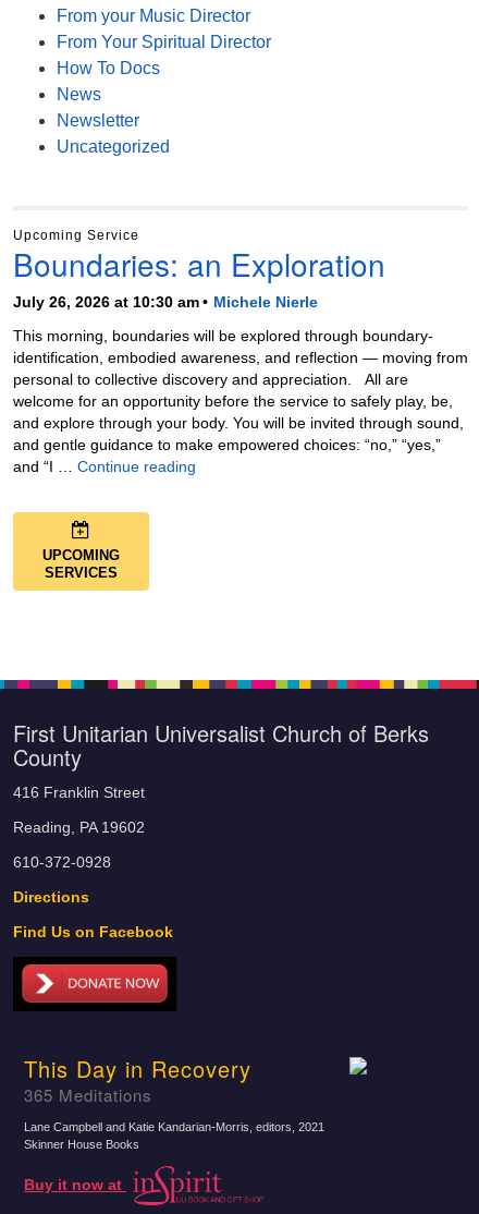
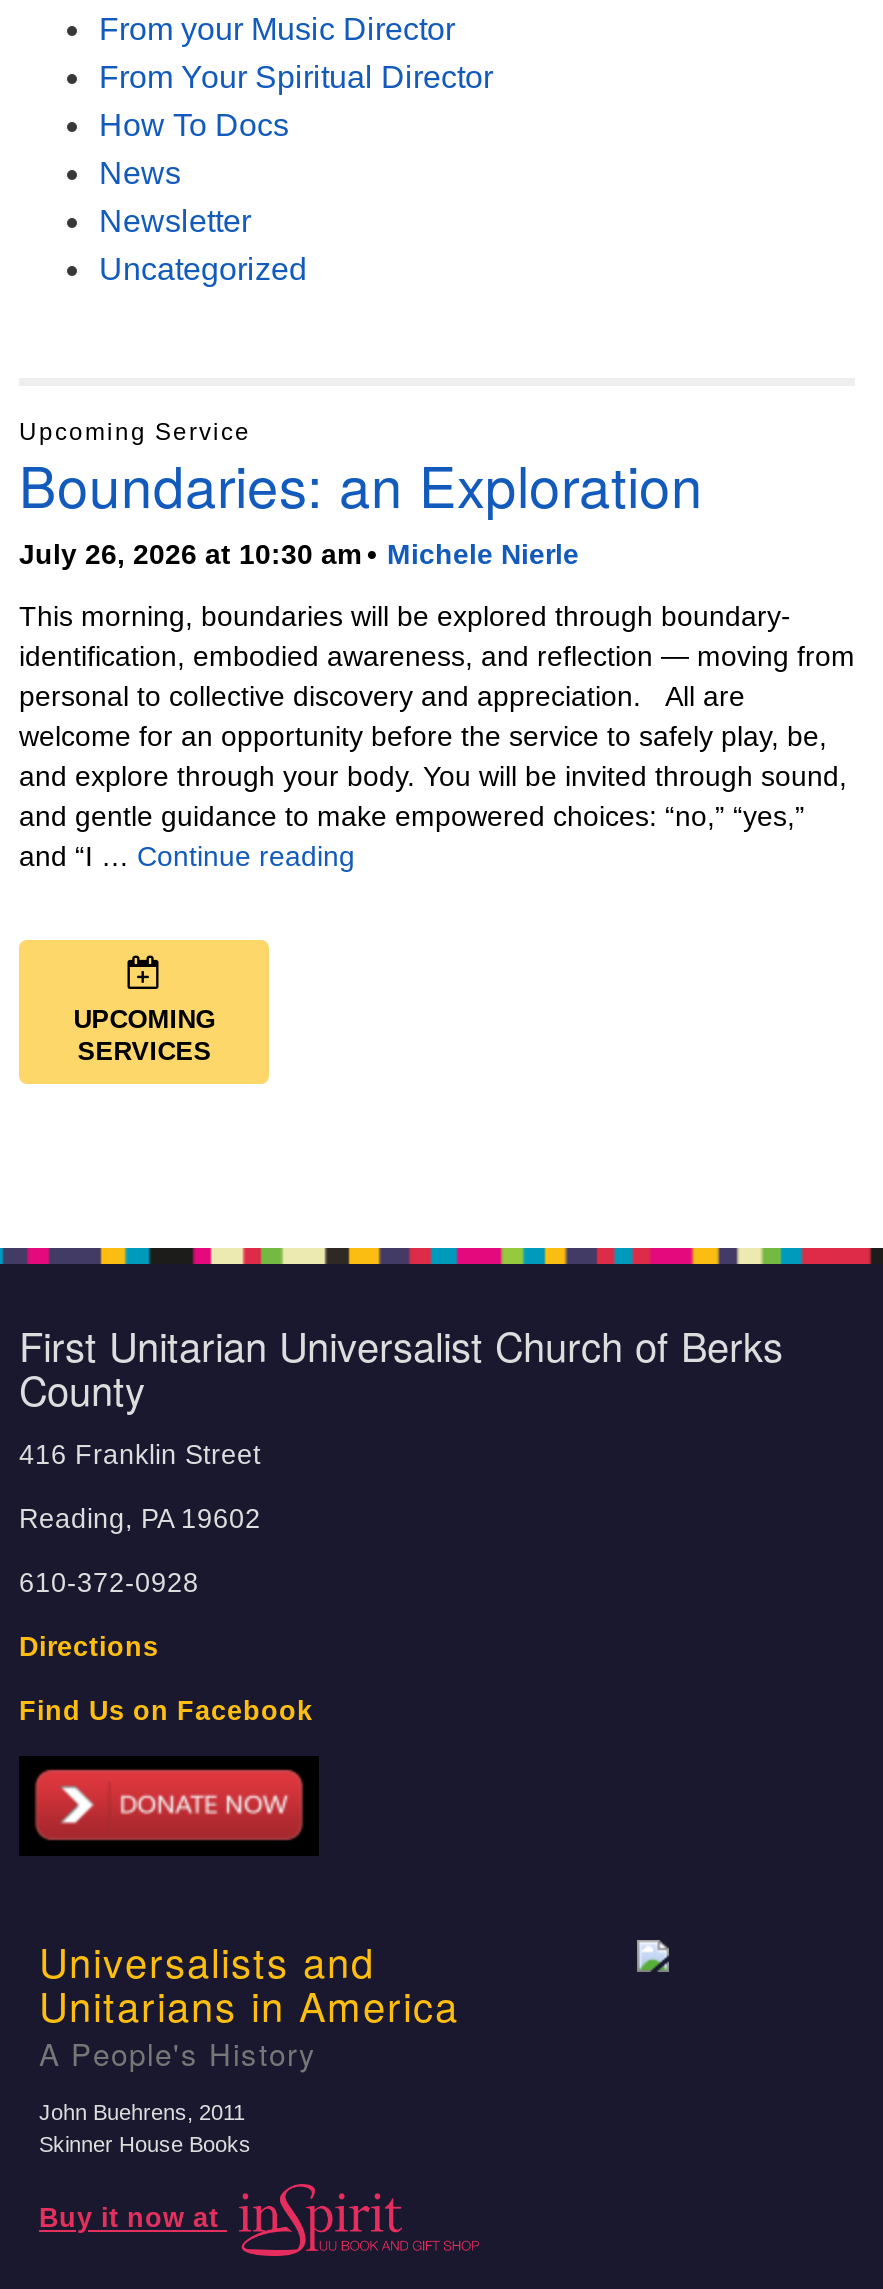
- This Day in Recovery
- 365 Meditations
+ Universalists and
+ Unitarians in America
+ A People's History

- Lane Campbell and Katie Kandarian-Morris, editors, 2021
+ John Buehrens, 2011
